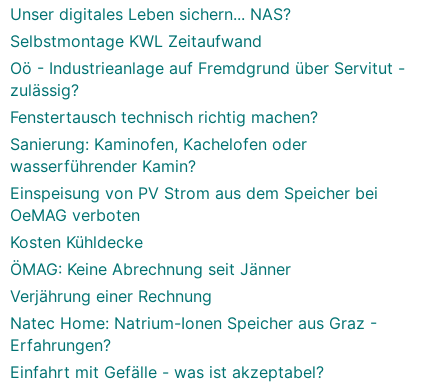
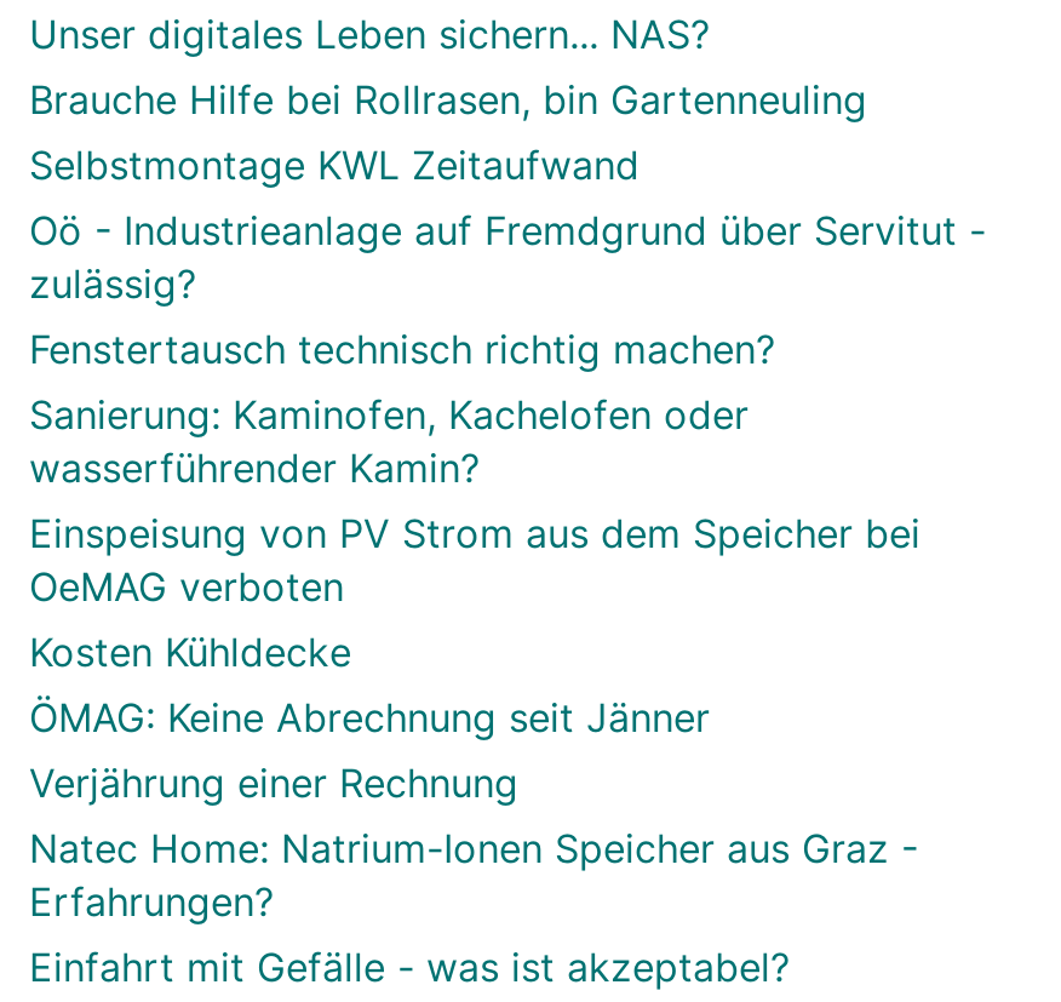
+ Brauche Hilfe bei Rollrasen, bin Gartenneuling
